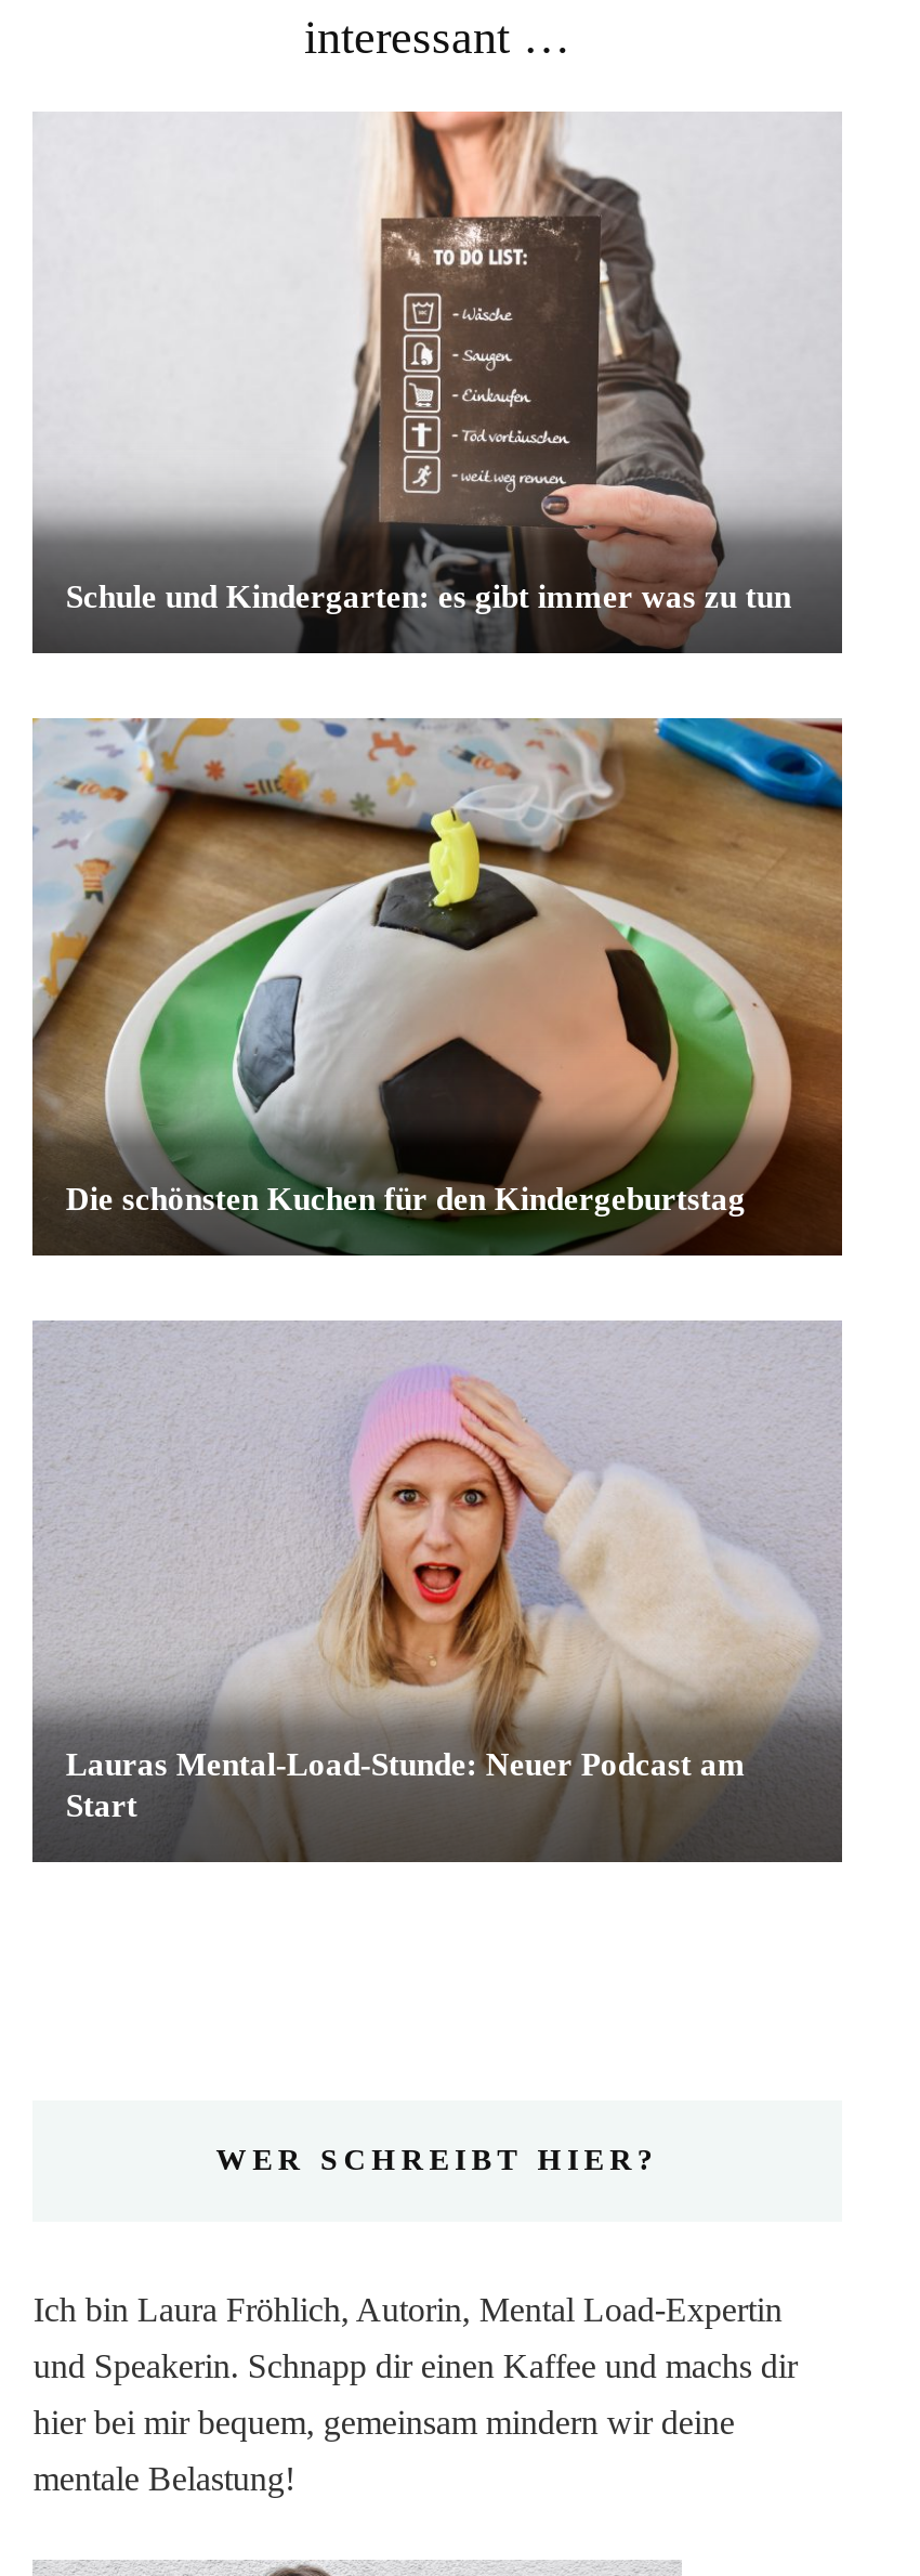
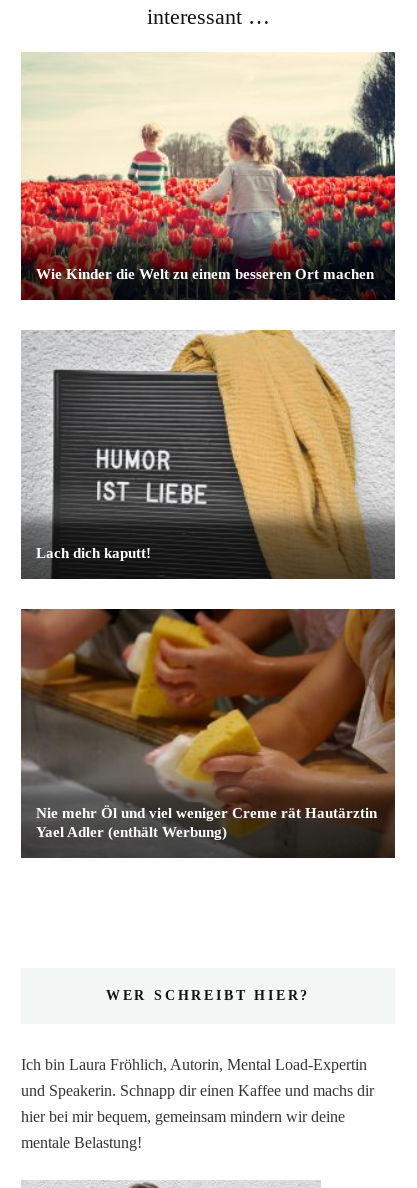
- [image]
- Schule und Kindergarten: es gibt immer was zu tun
+ [image]
+ Wie Kinder die Welt zu einem besseren Ort machen

- [image]
- Die schönsten Kuchen für den Kindergeburtstag
+ [image]
+ Lach dich kaputt!

- [image]
- Lauras Mental-Load-Stunde: Neuer Podcast am
- Start
+ [image]
+ Nie mehr Öl und viel weniger Creme rät Hautärztin
+ Yael Adler (enthält Werbung)
